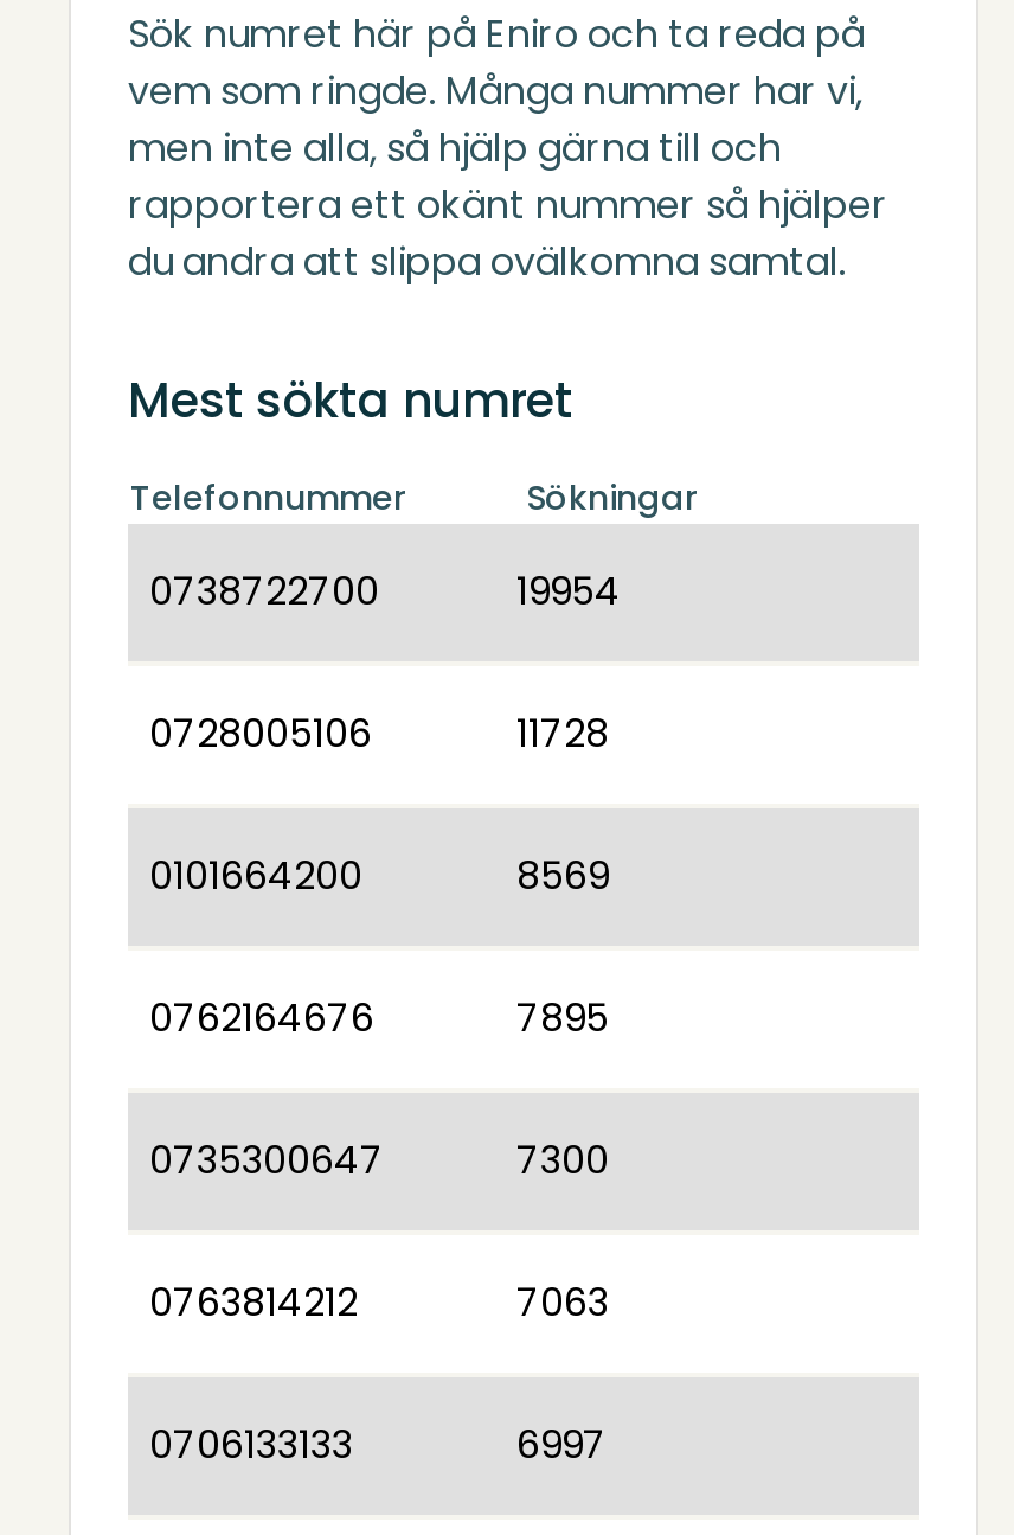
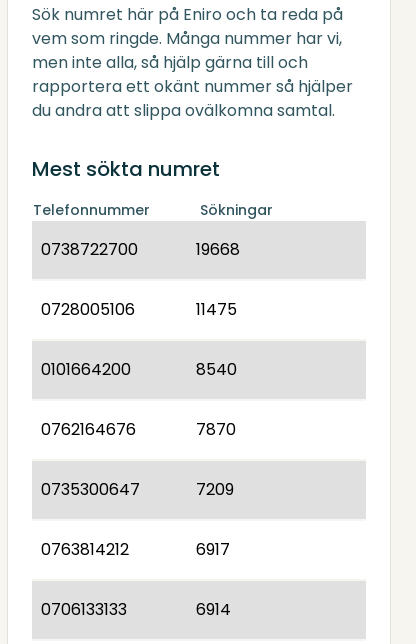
- 19954
+ 19668

- 11728
+ 11475

- 8569
+ 8540

- 7895
+ 7870

- 7300
+ 7209

- 7063
+ 6917

- 6997
+ 6914
